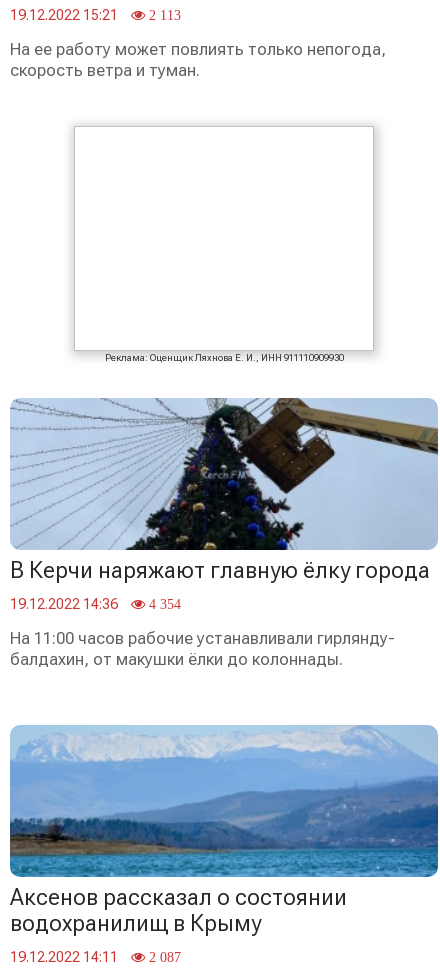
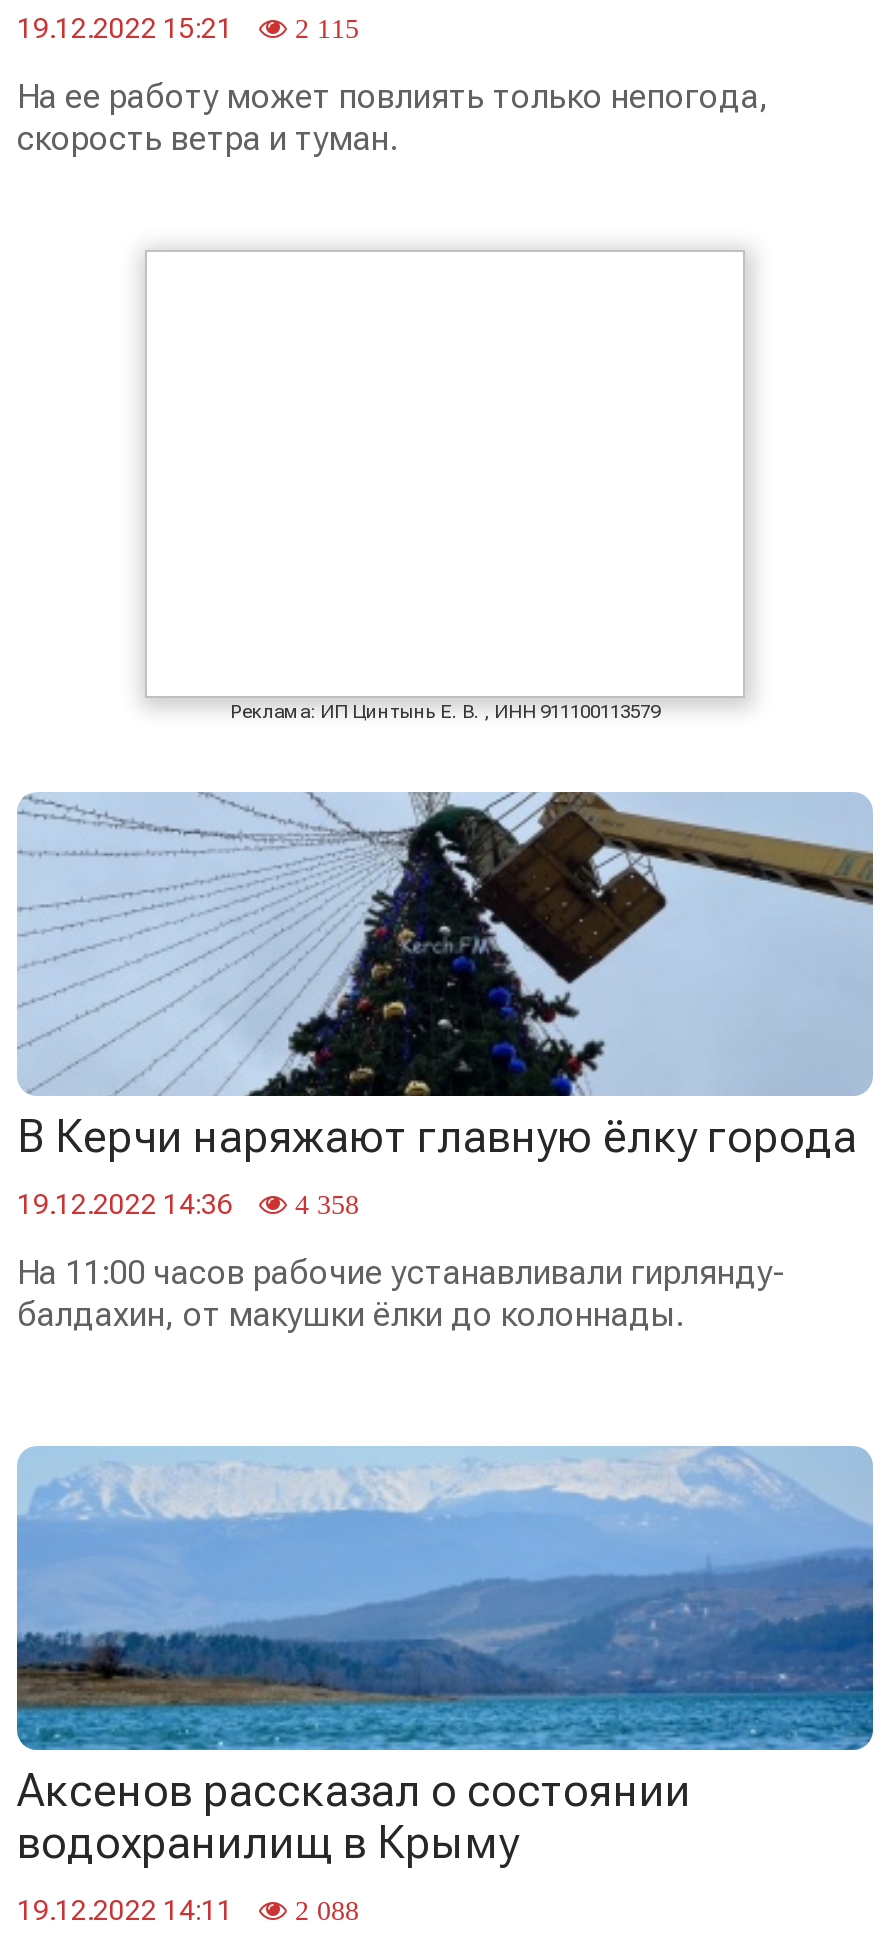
- 19.12.2022 15:21 2 113
+ 19.12.2022 15:21 2 115

- Реклама: Оценщик Ляхнова Е. И., ИНН 911110909930
+ Реклама: ИП Цинтынь Е. В. , ИНН 911100113579

- 19.12.2022 14:36 4 354
+ 19.12.2022 14:36 4 358

- 19.12.2022 14:11 2 087
+ 19.12.2022 14:11 2 088
